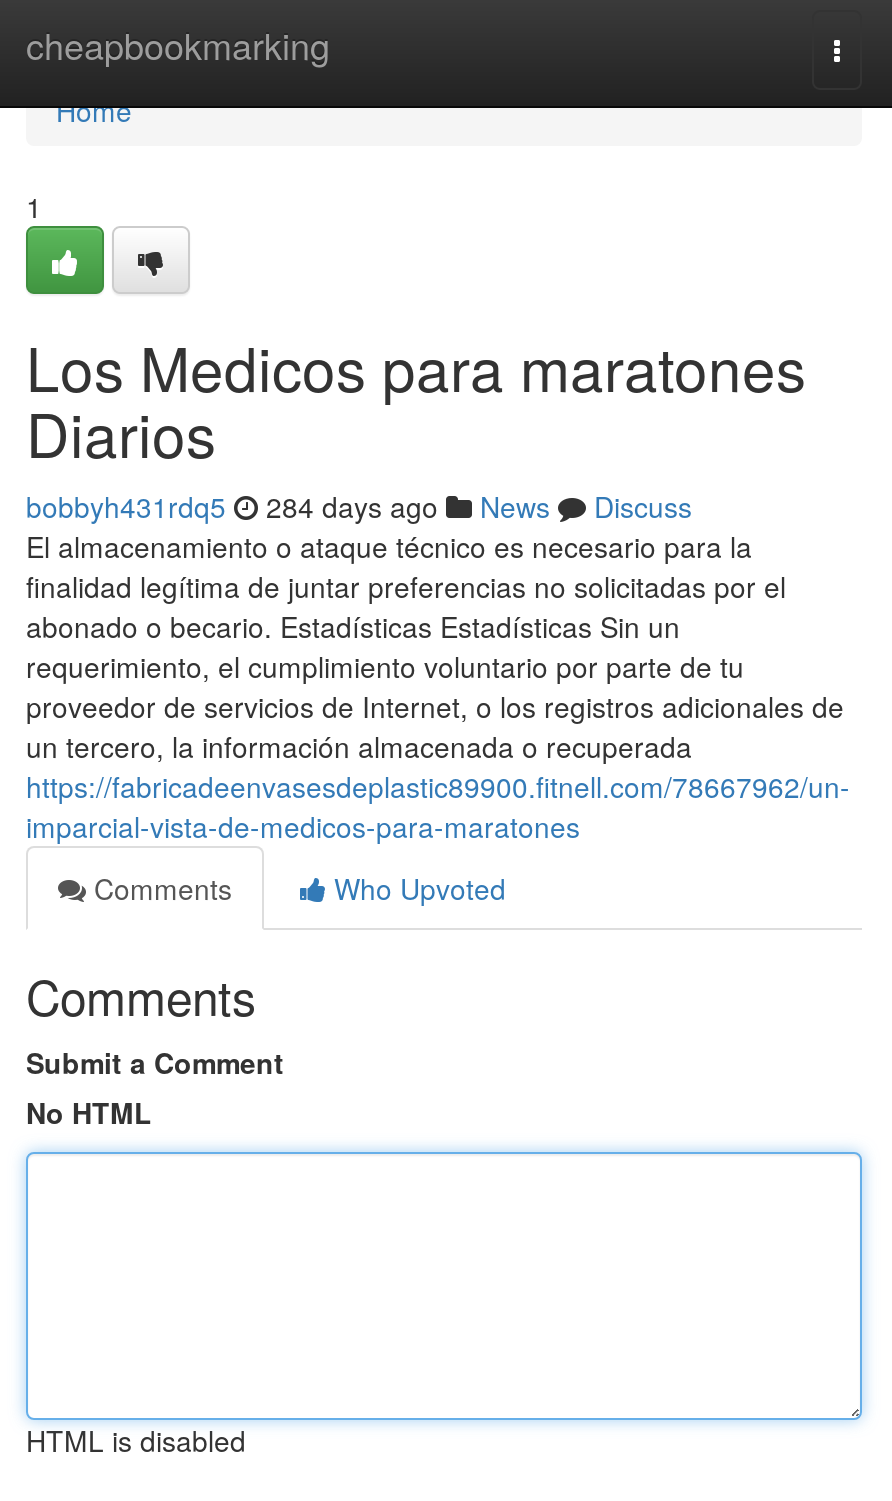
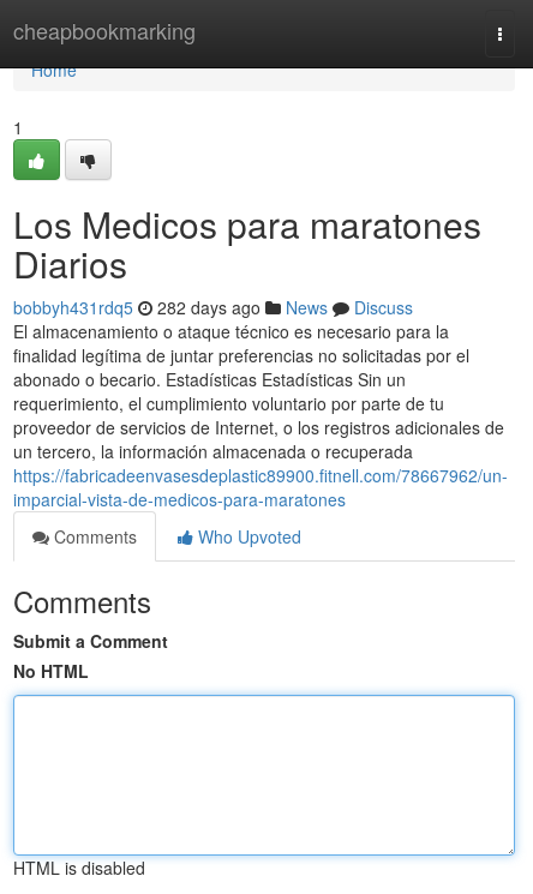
- bobbyh431rdq5 284 days ago News Discuss
+ bobbyh431rdq5 282 days ago News Discuss
